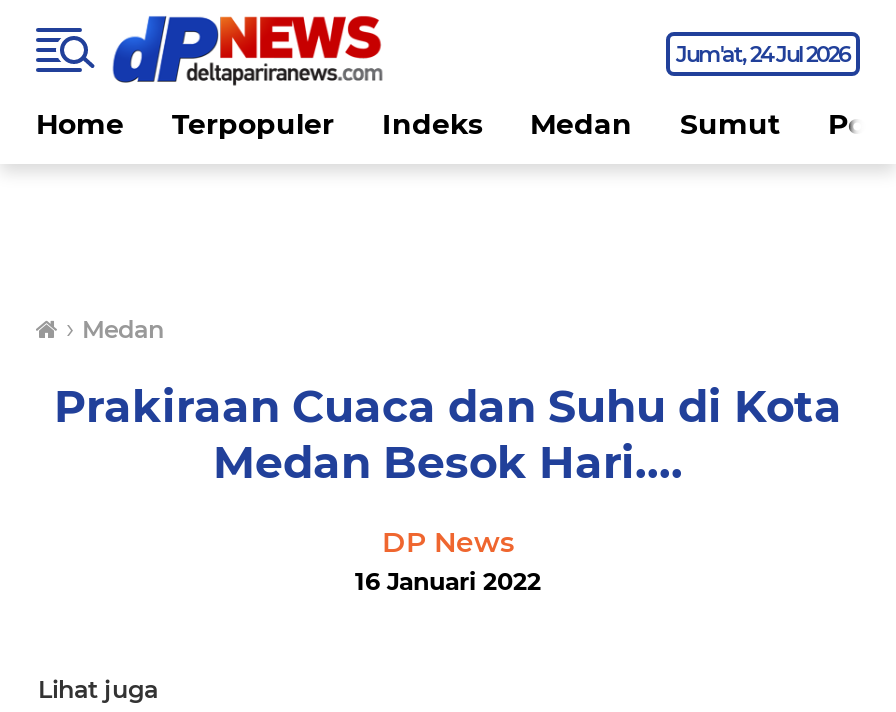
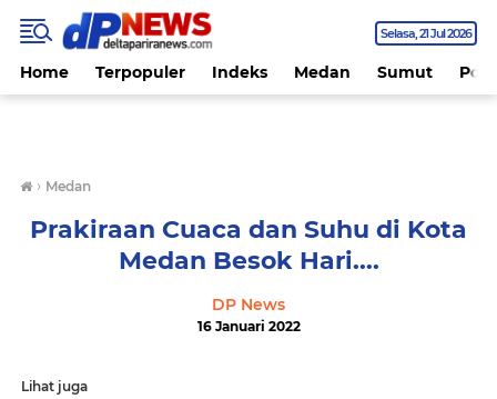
- Jum'at 24 Jul 2026
+ Selasa 21 Jul 2026
